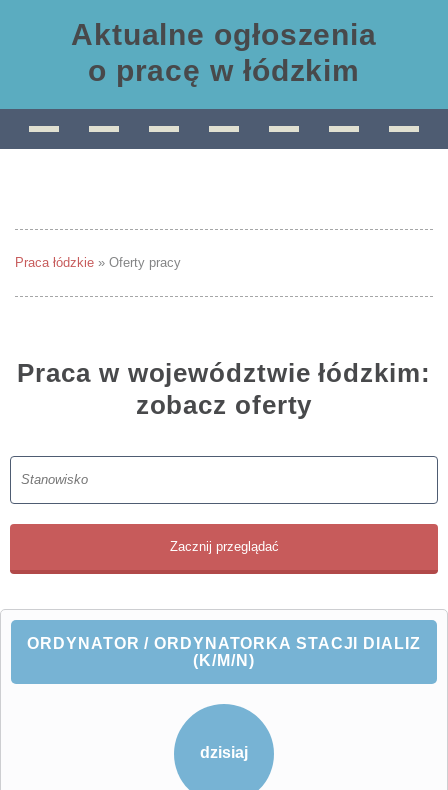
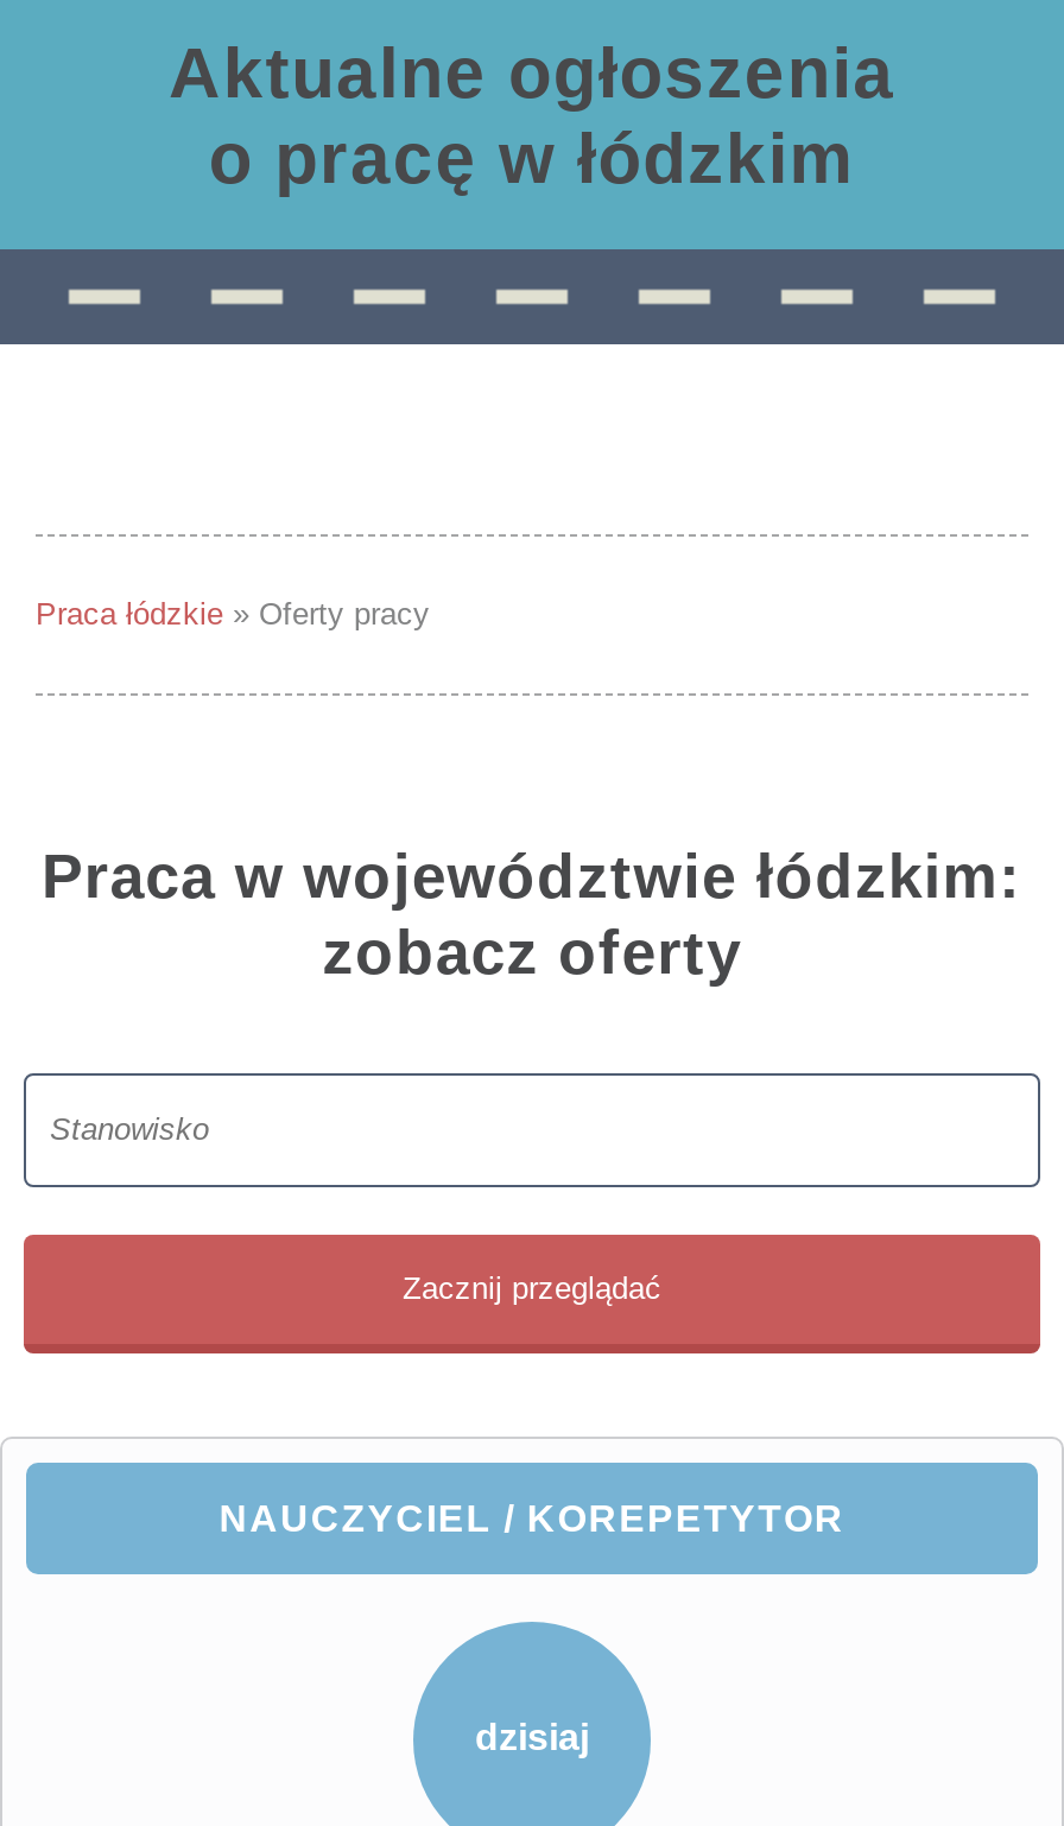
- ORDYNATOR / ORDYNATORKA STACJI DIALIZ
- (K/M/N)
+ NAUCZYCIEL / KOREPETYTOR
